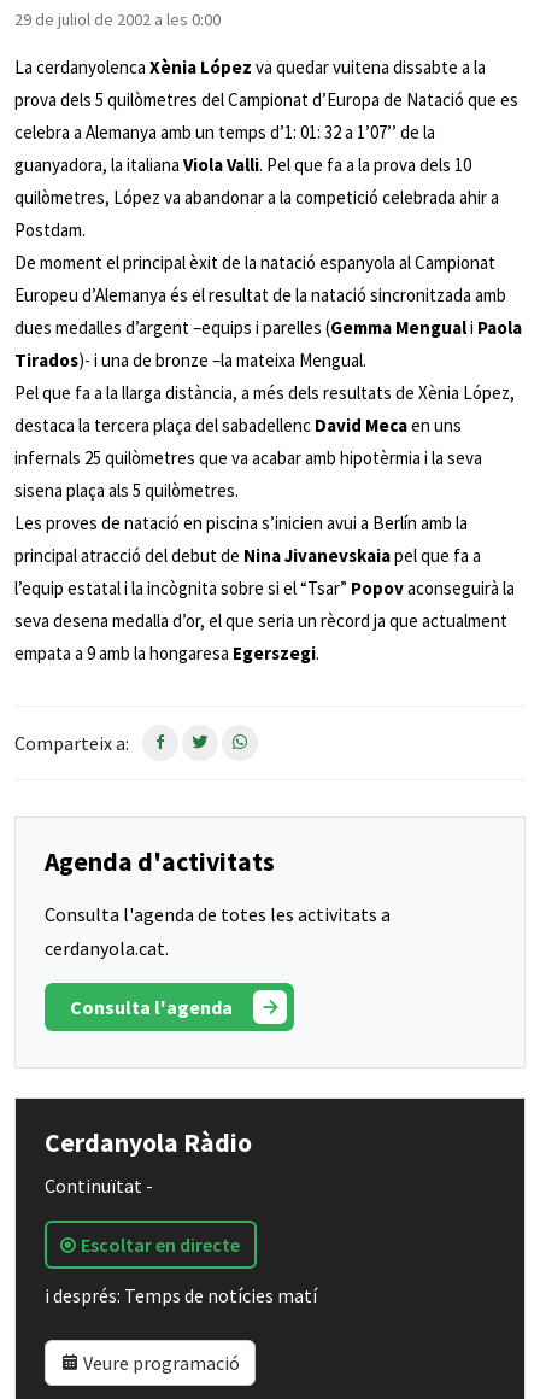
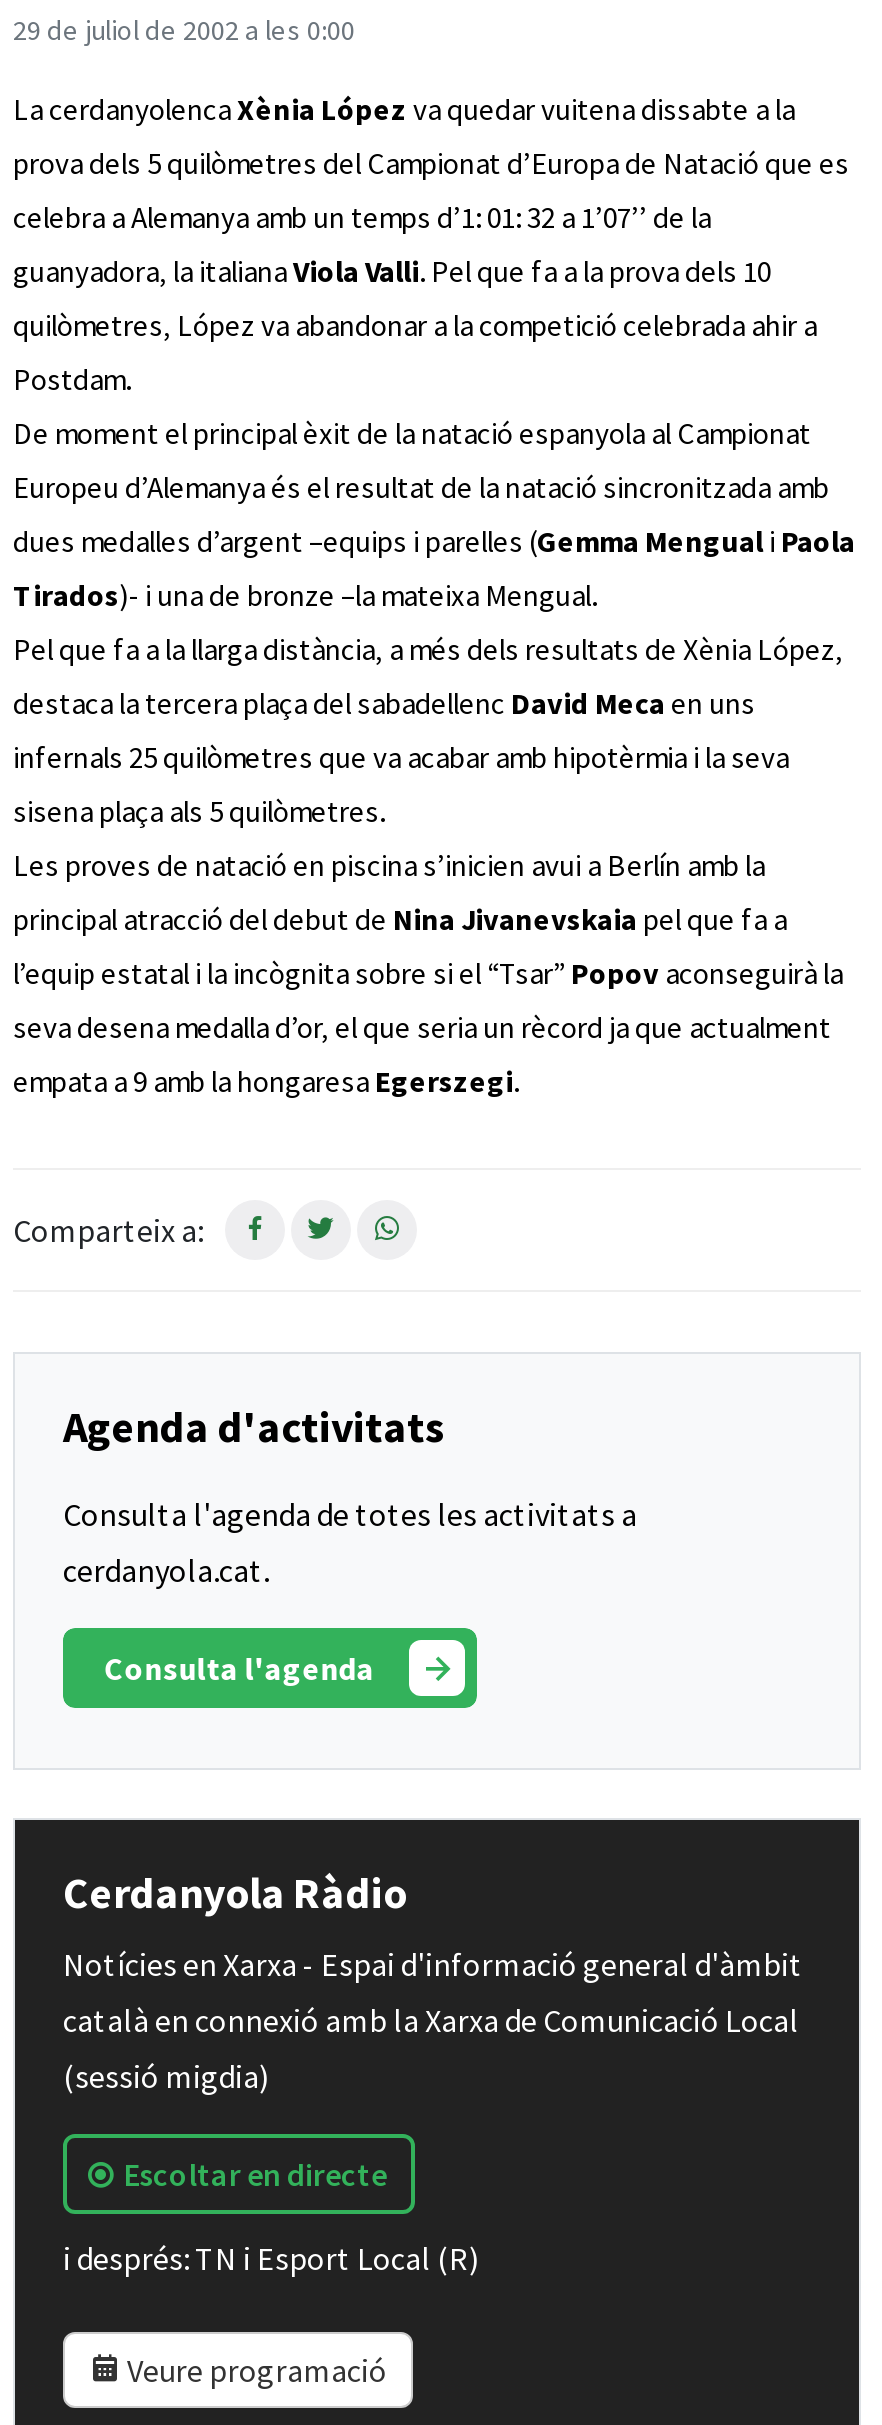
- Continuïtat -
+ Notícies en Xarxa - Espai d'informació general d'àmbit
+ català en connexió amb la Xarxa de Comunicació Local
+ (sessió migdia)

- i després: Temps de notícies matí
+ i després: TN i Esport Local (R)
